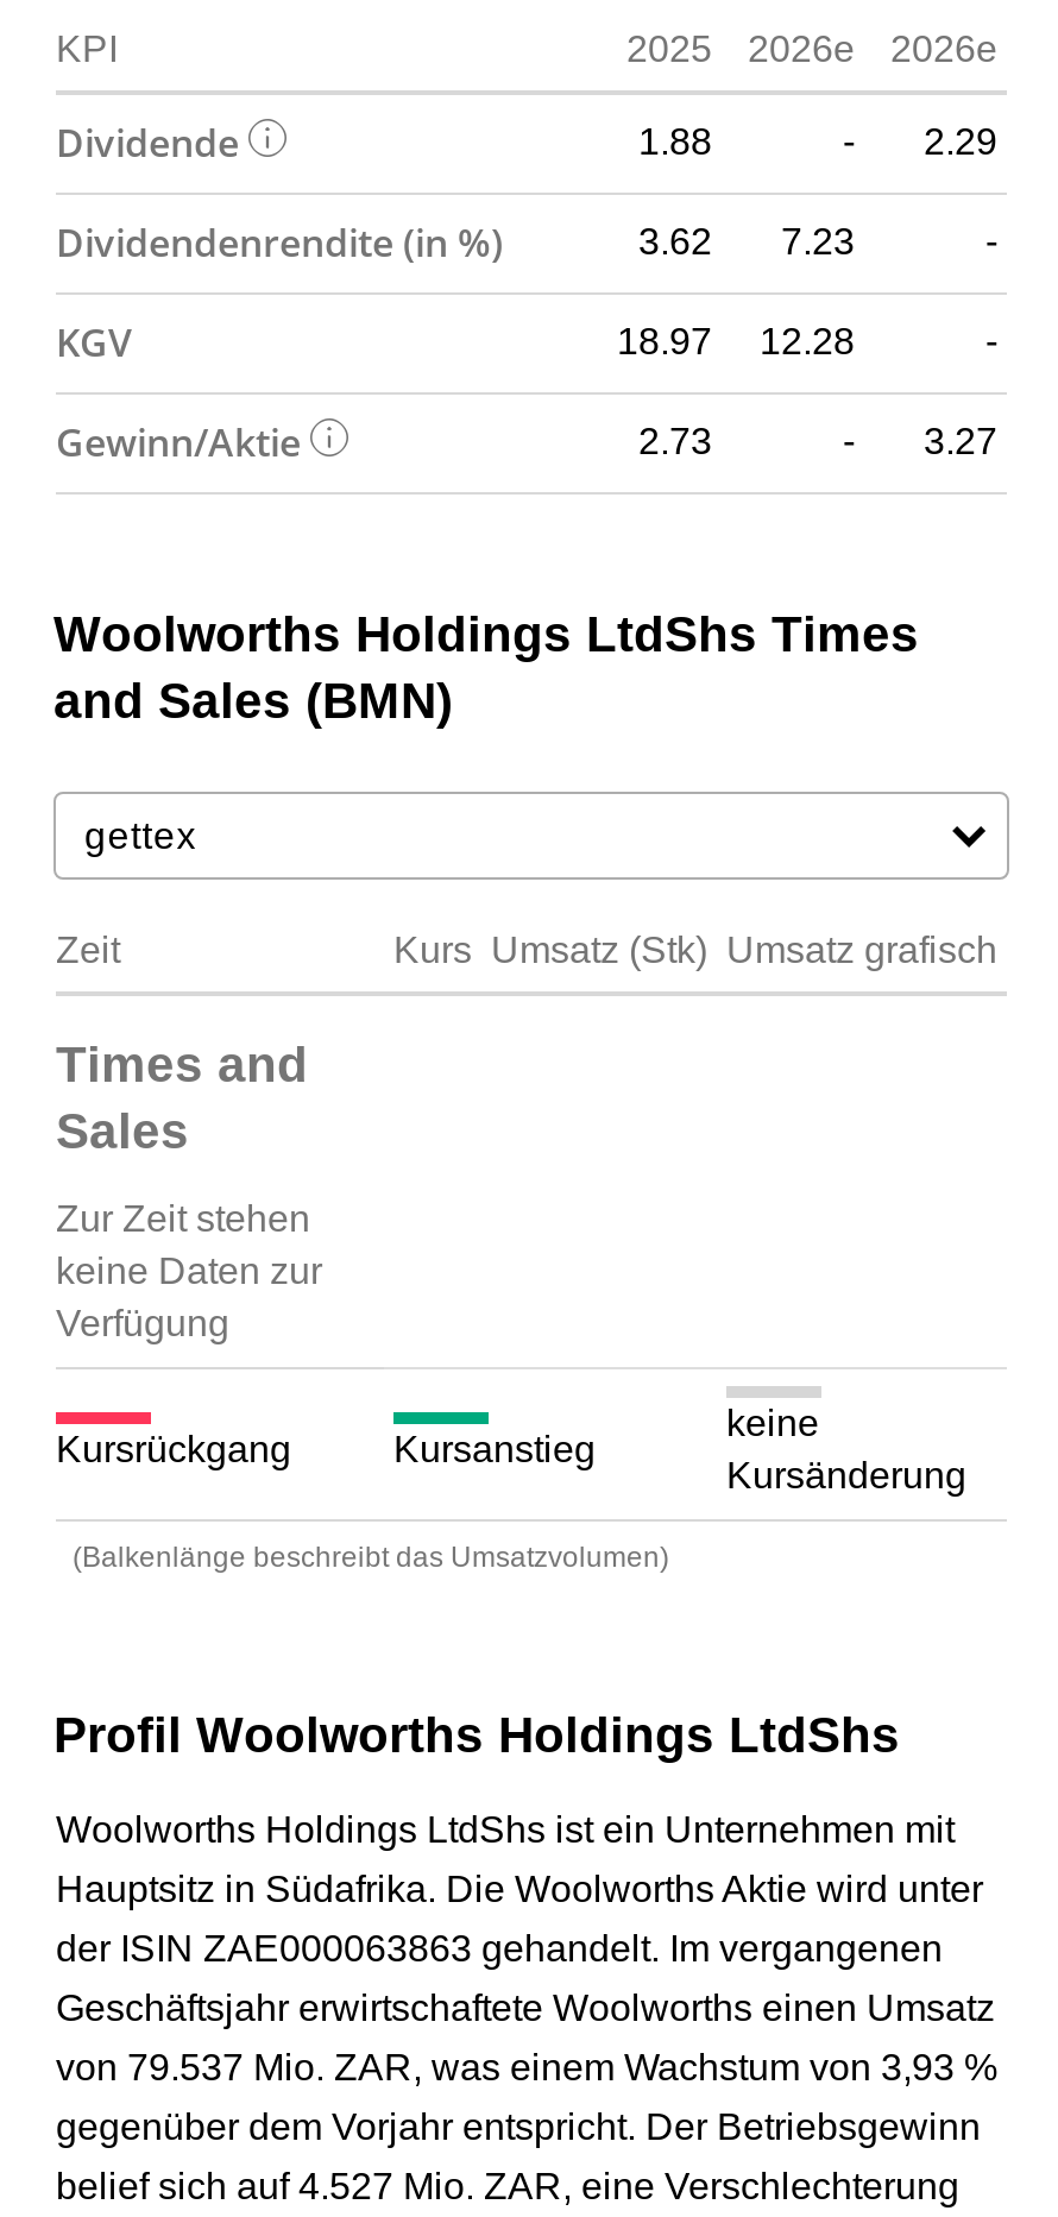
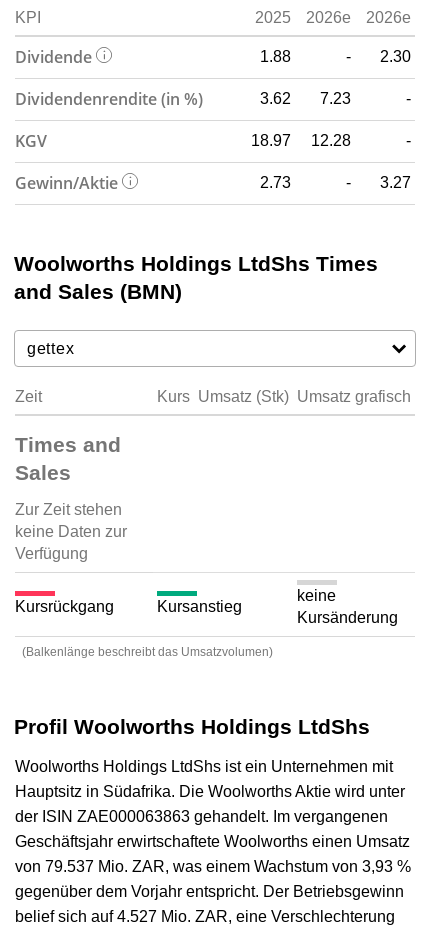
- 2.29
+ 2.30
